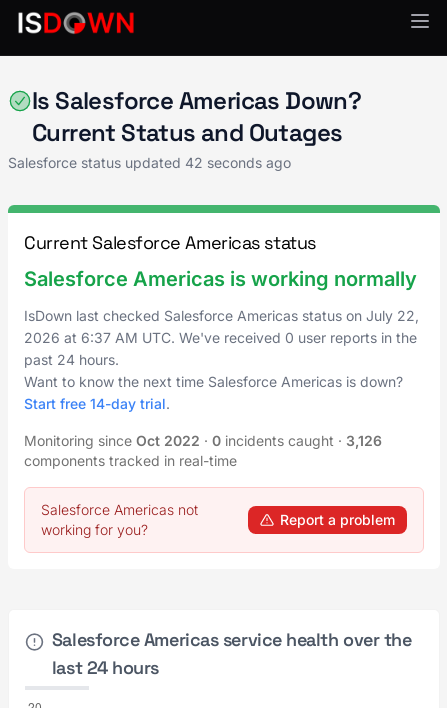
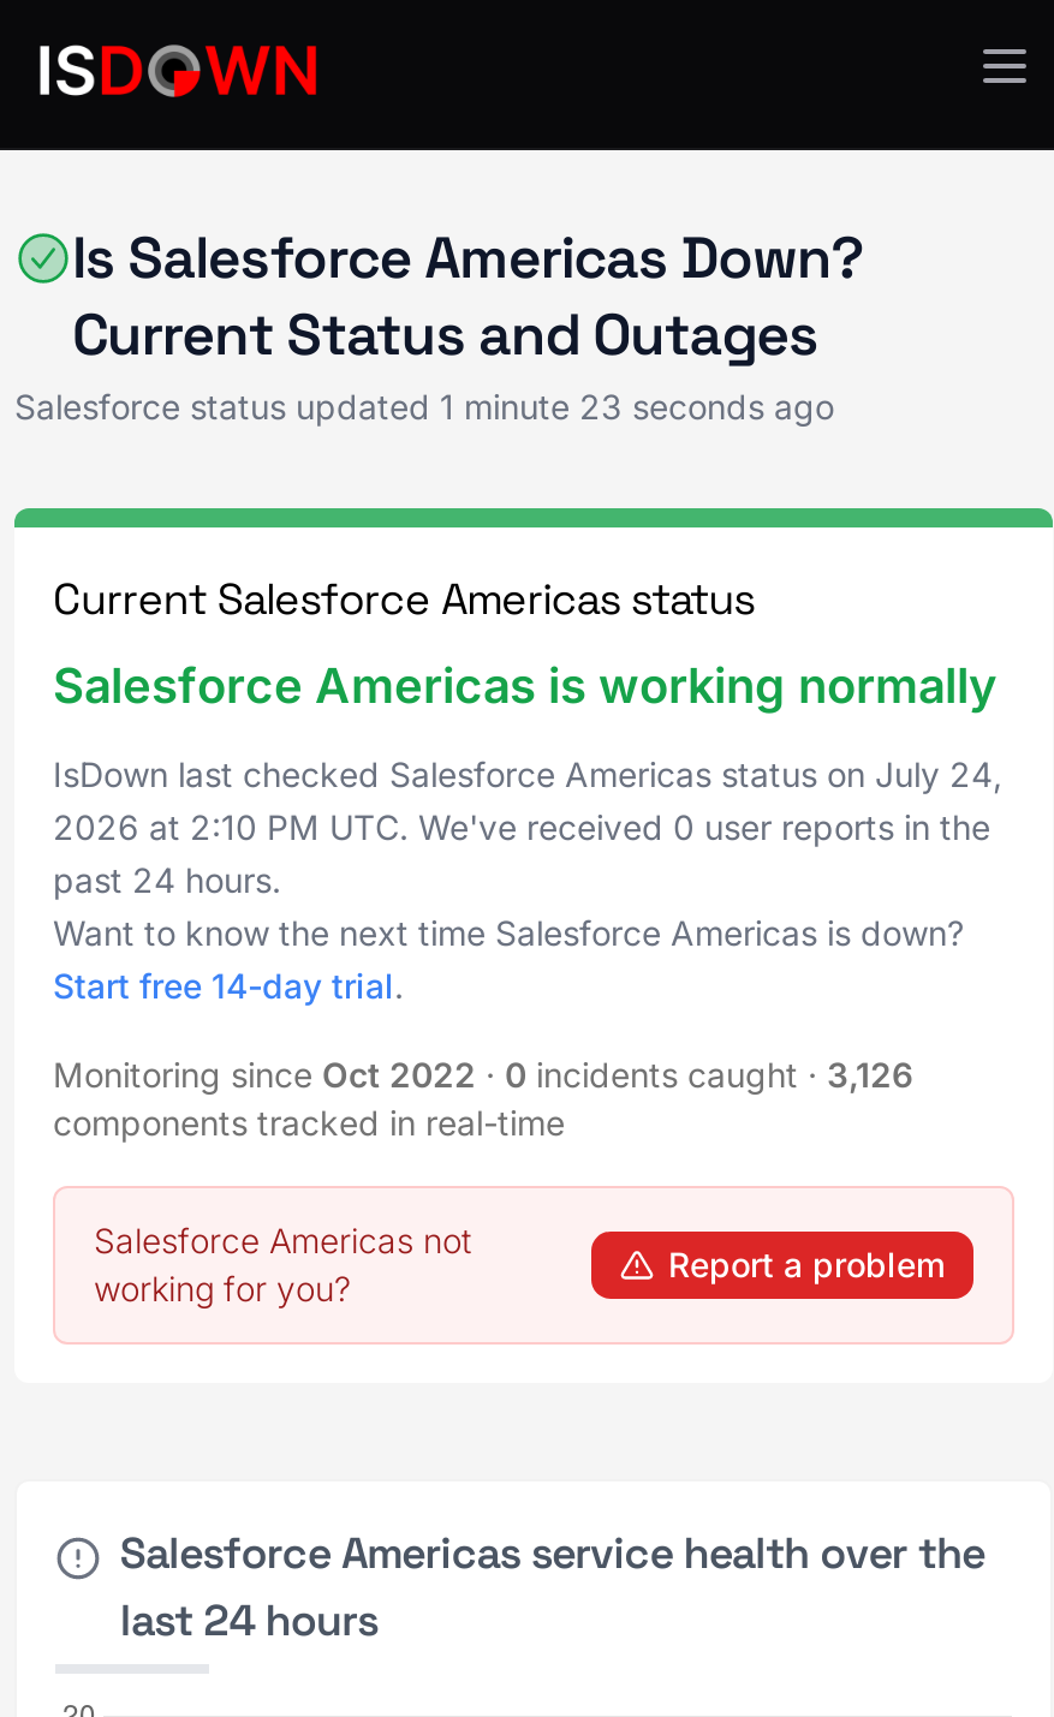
- Salesforce status updated 42 seconds ago
+ Salesforce status updated 1 minute 23 seconds ago

- IsDown last checked Salesforce Americas status on July 22,
+ IsDown last checked Salesforce Americas status on July 24,

- 2026 at 6:37 AM UTC. We've received 0 user reports in the
+ 2026 at 2:10 PM UTC. We've received 0 user reports in the
